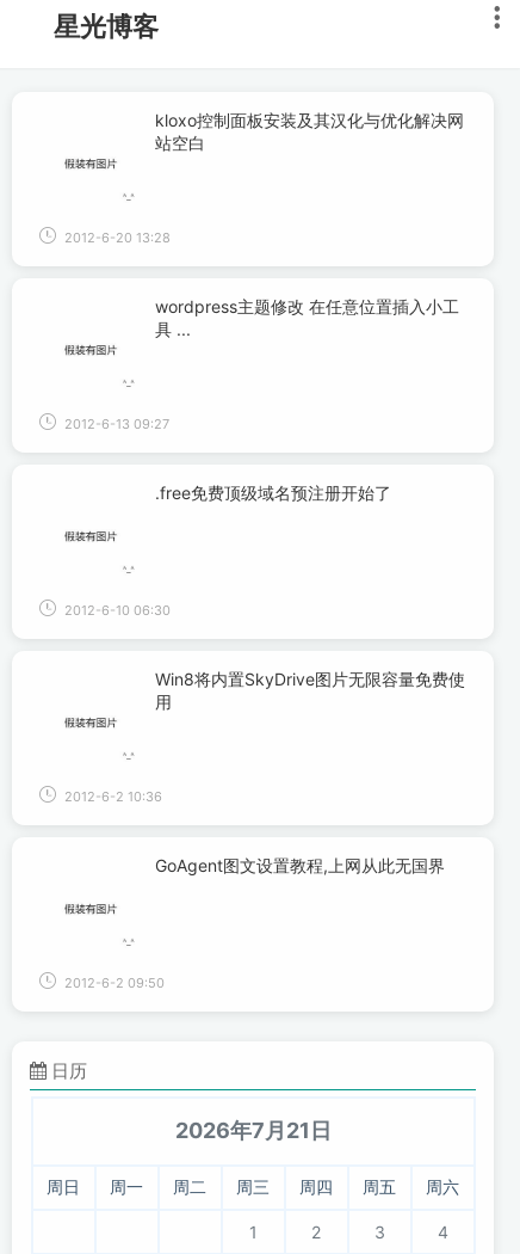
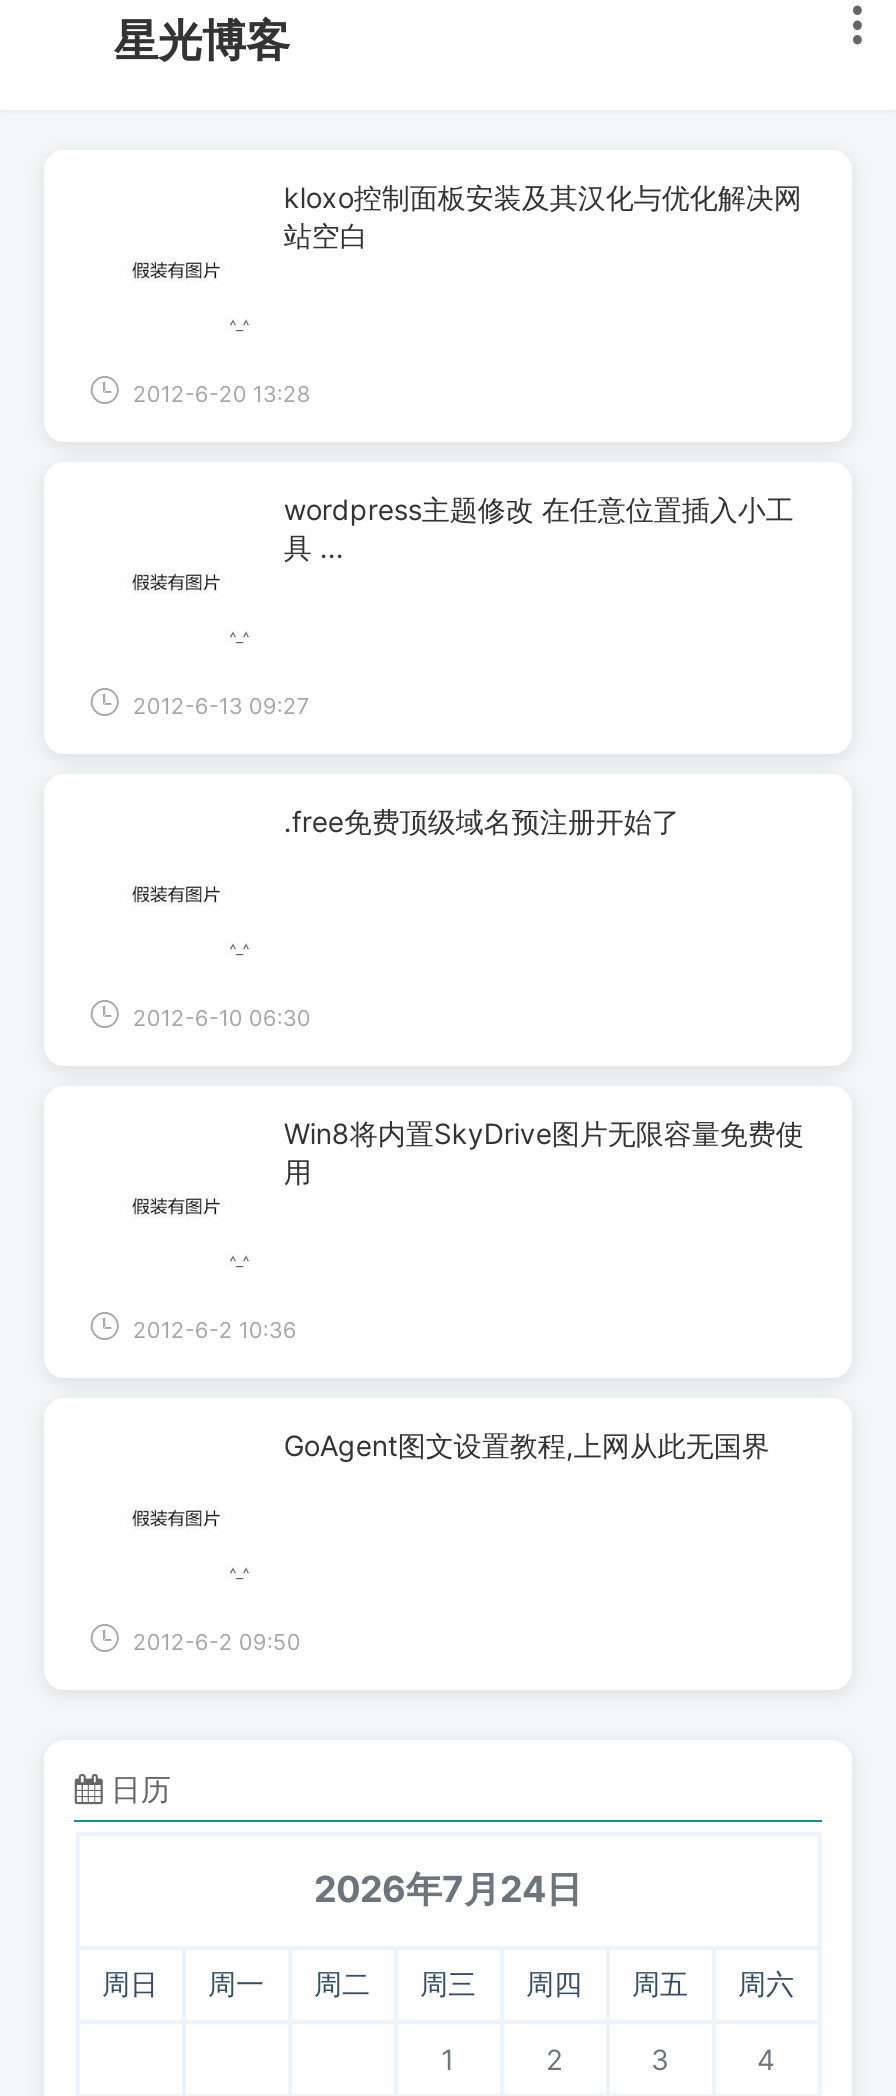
- 2026年7月21日
+ 2026年7月24日
